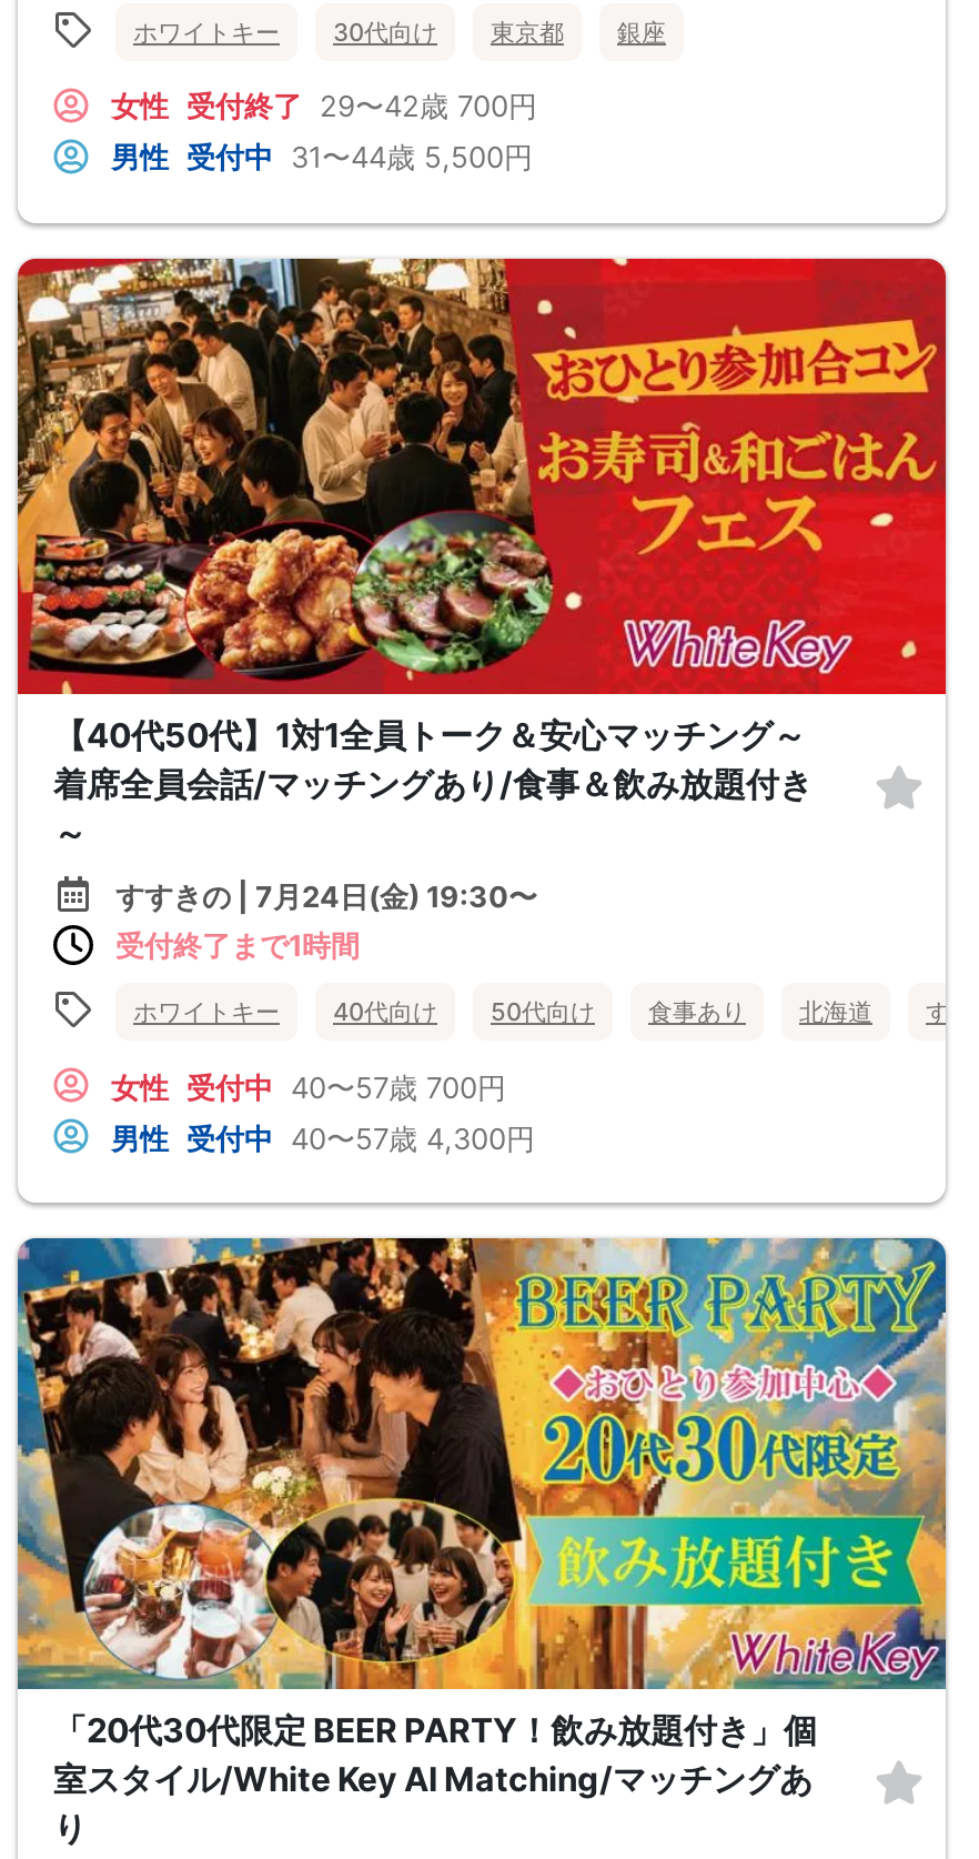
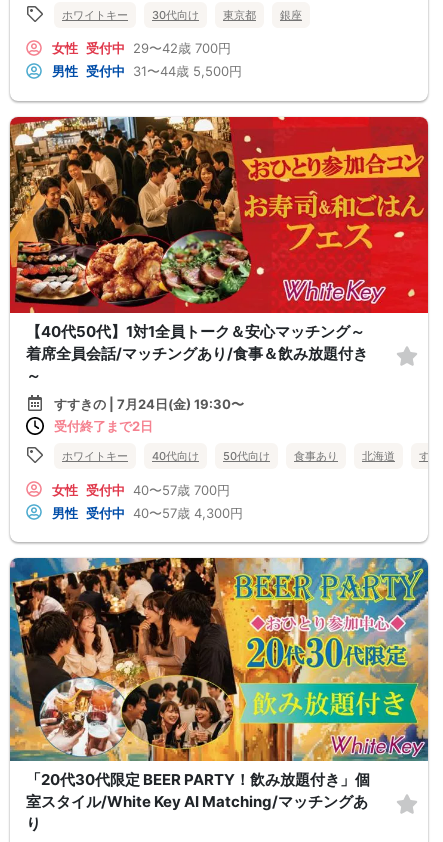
- 女性 受付終了 29〜42歳 700円
+ 女性 受付中 29〜42歳 700円

- 受付終了まで1時間
+ 受付終了まで2日
